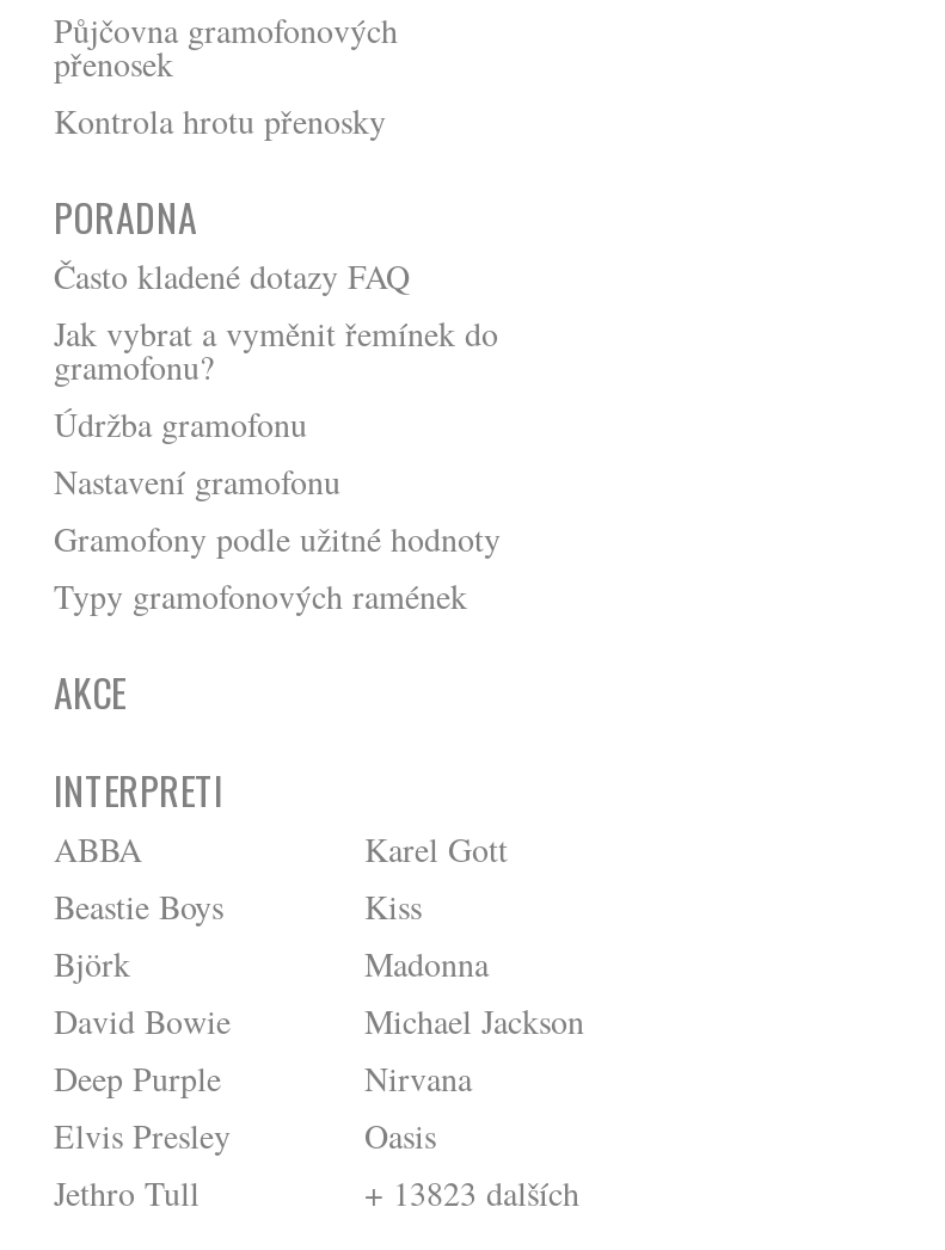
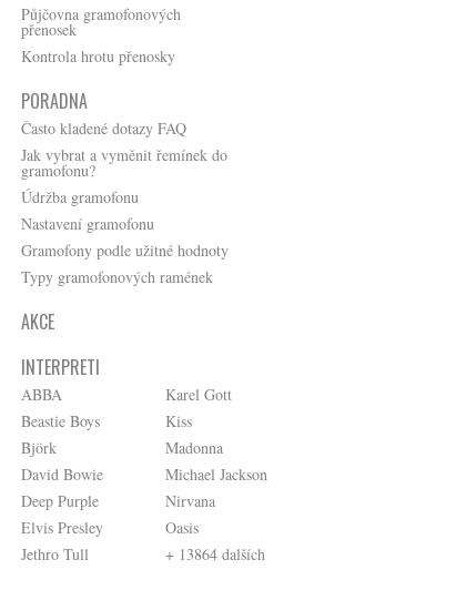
- + 13823 dalších
+ + 13864 dalších
